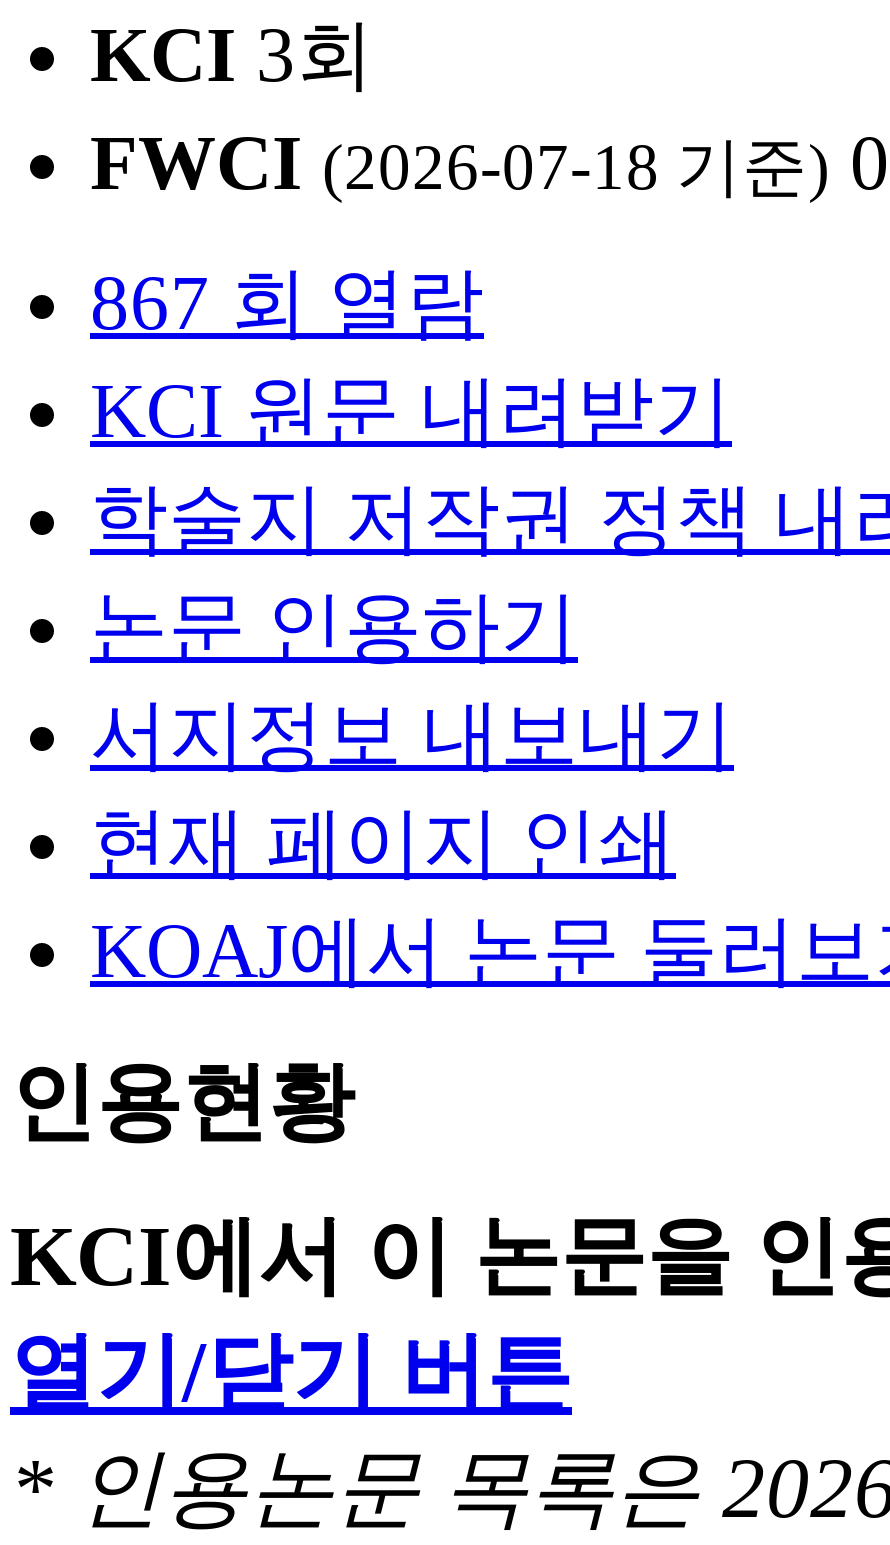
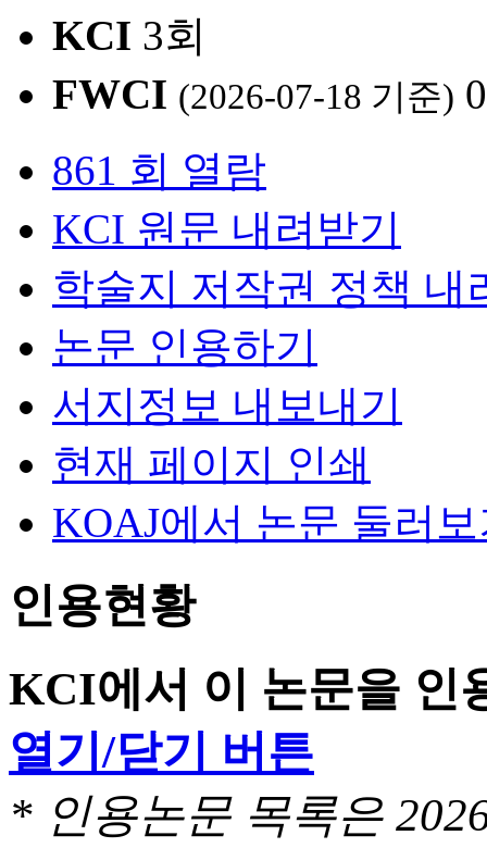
- 867 회 열람
+ 861 회 열람
